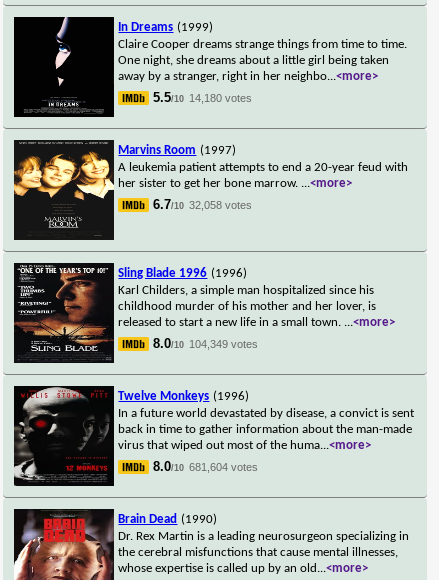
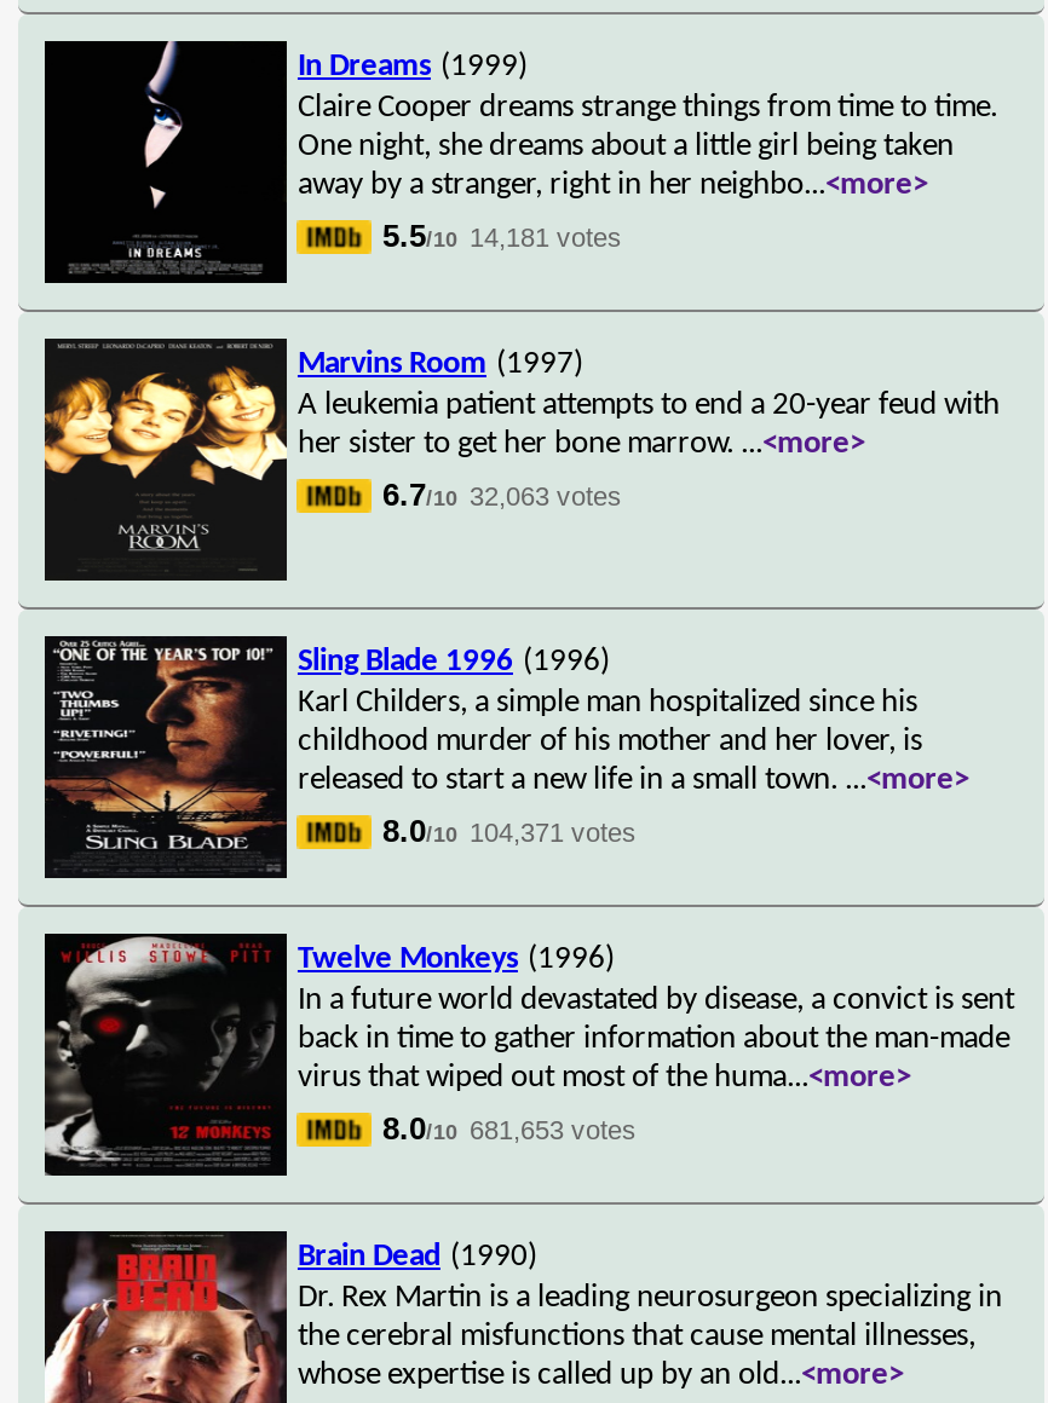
- 5.5/10 14,180 votes
+ 5.5/10 14,181 votes

- 6.7/10 32,058 votes
+ 6.7/10 32,063 votes

- 8.0/10 104,349 votes
+ 8.0/10 104,371 votes

- 8.0/10 681,604 votes
+ 8.0/10 681,653 votes
